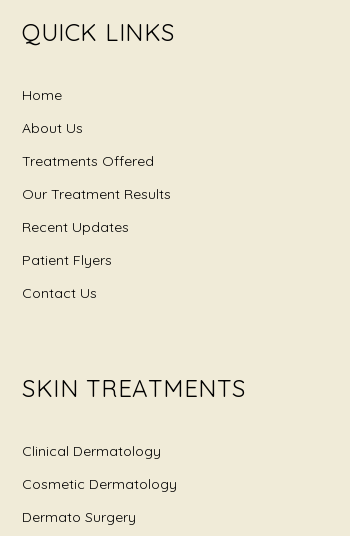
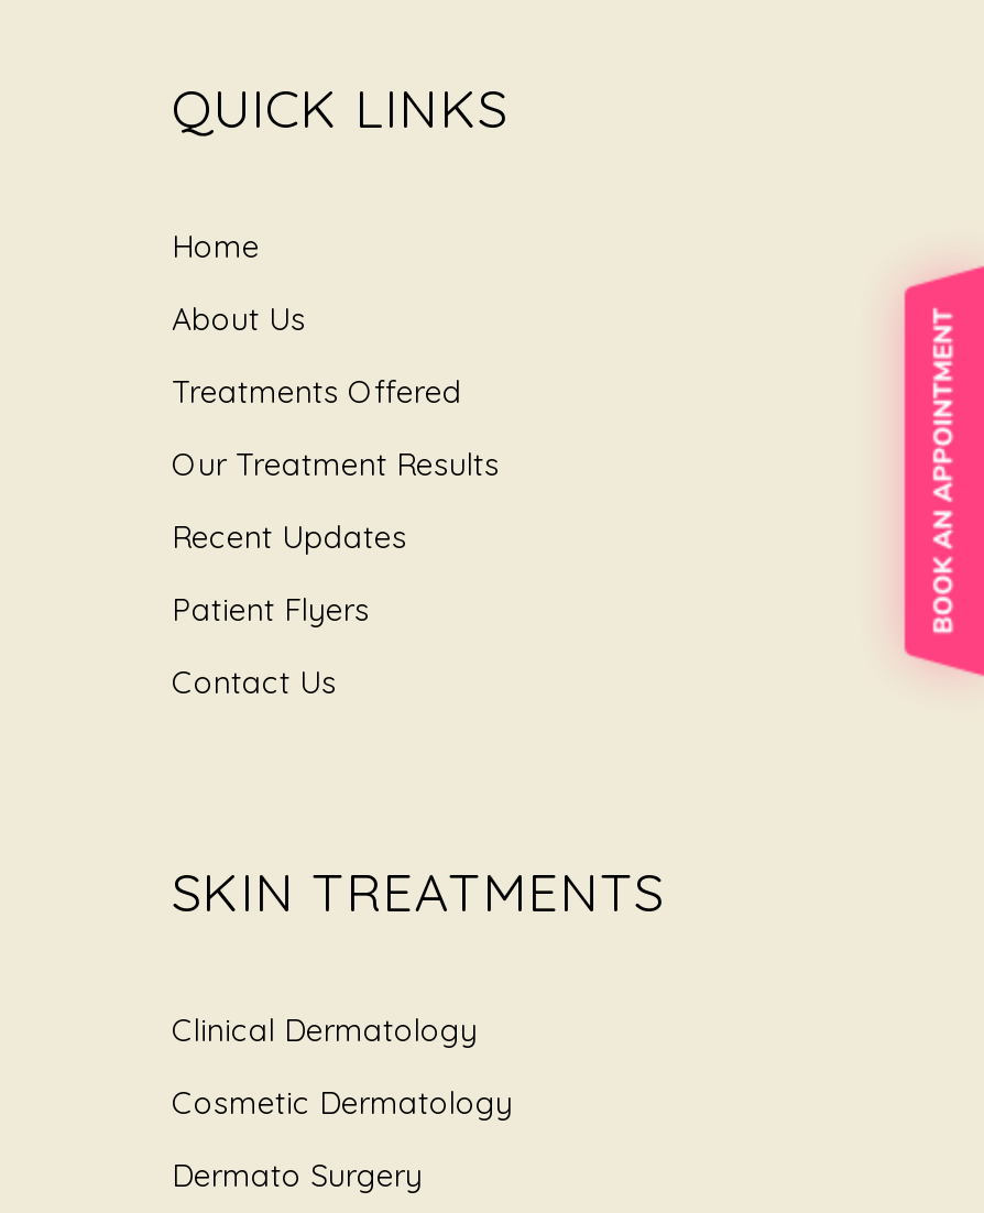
+ [image]
